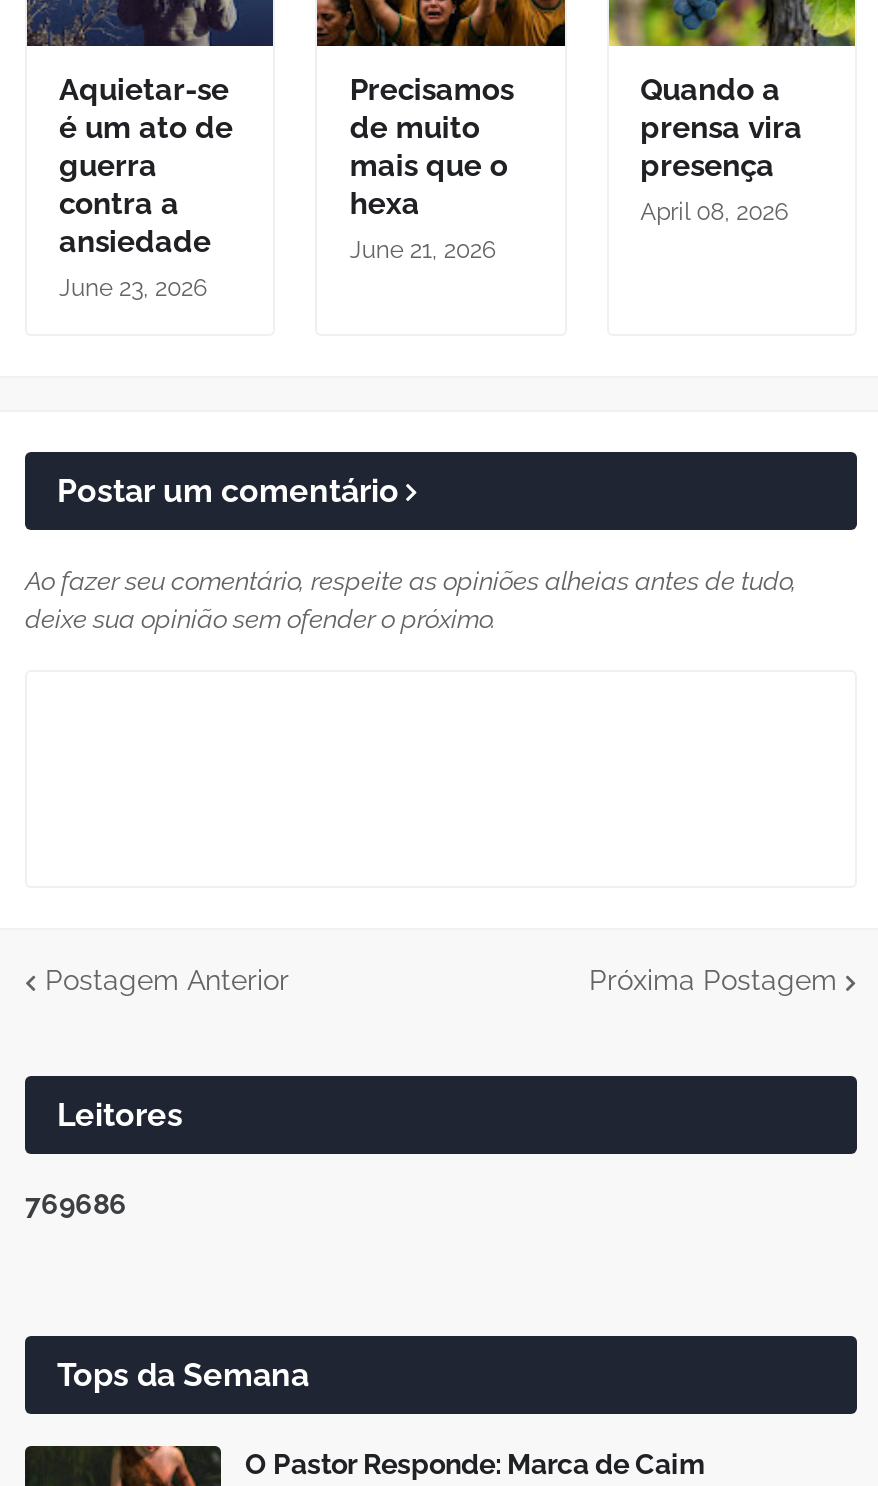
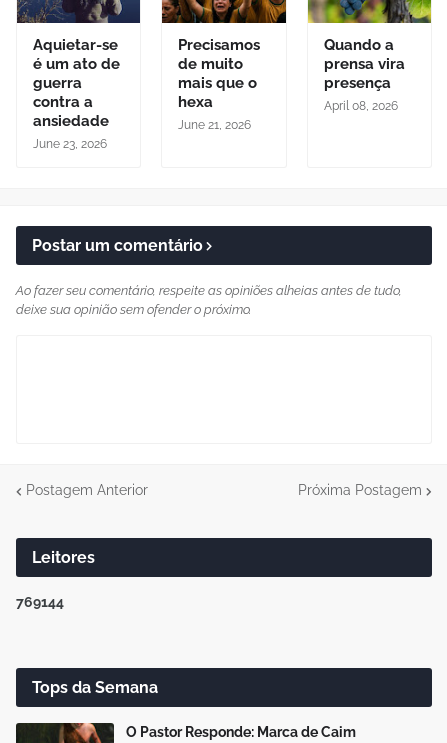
- 769686
+ 769144
